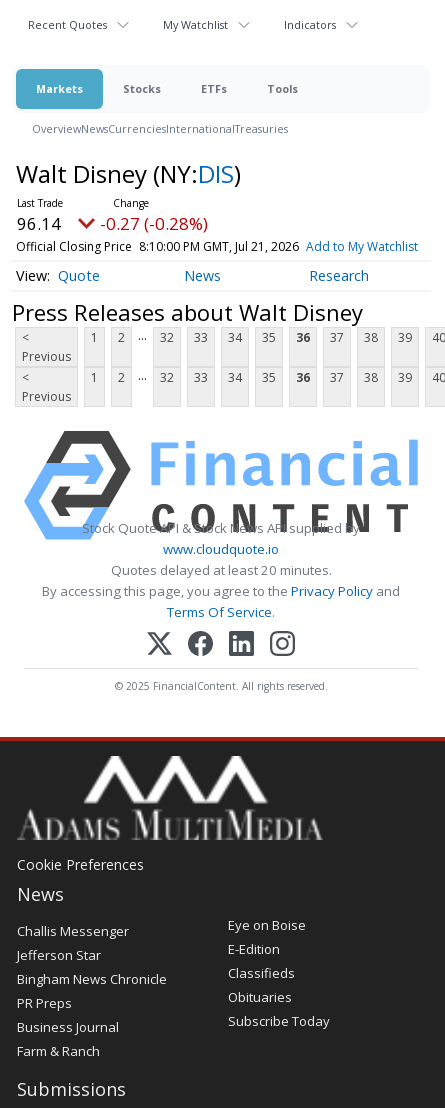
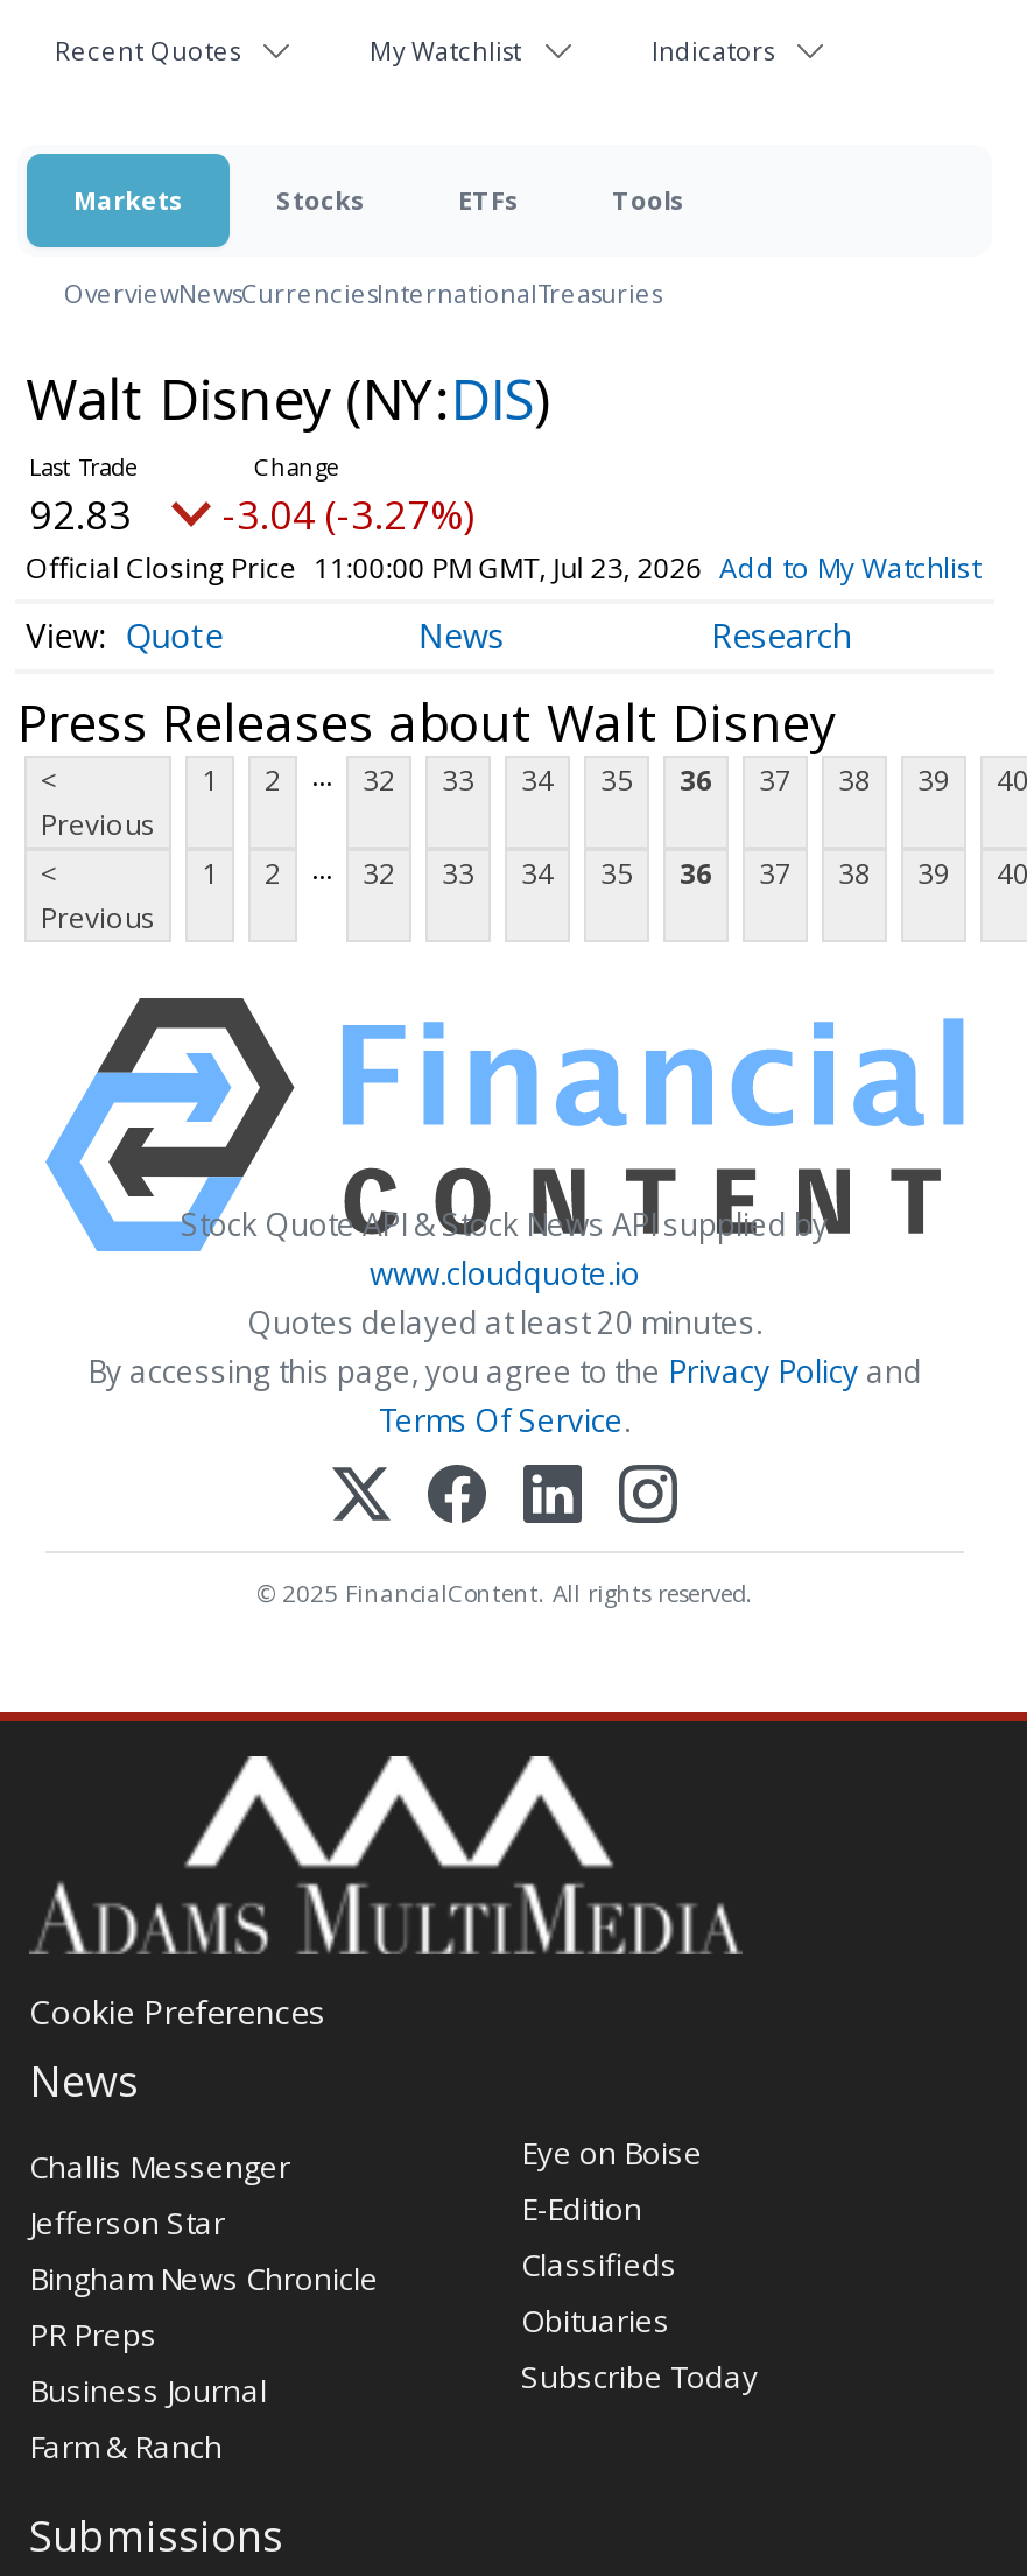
- 96.14
+ 92.83

- -0.27 (-0.28%)
+ -3.04 (-3.27%)

- Official Closing Price 8:10:00 PM GMT, Jul 21, 2026 Add to My Watchlist
+ Official Closing Price 11:00:00 PM GMT, Jul 23, 2026 Add to My Watchlist
